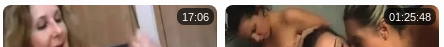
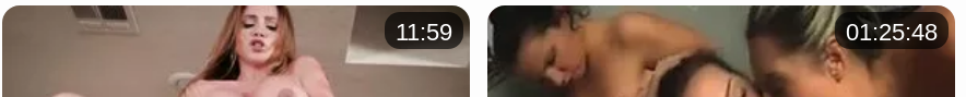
- 17:06
+ 11:59
